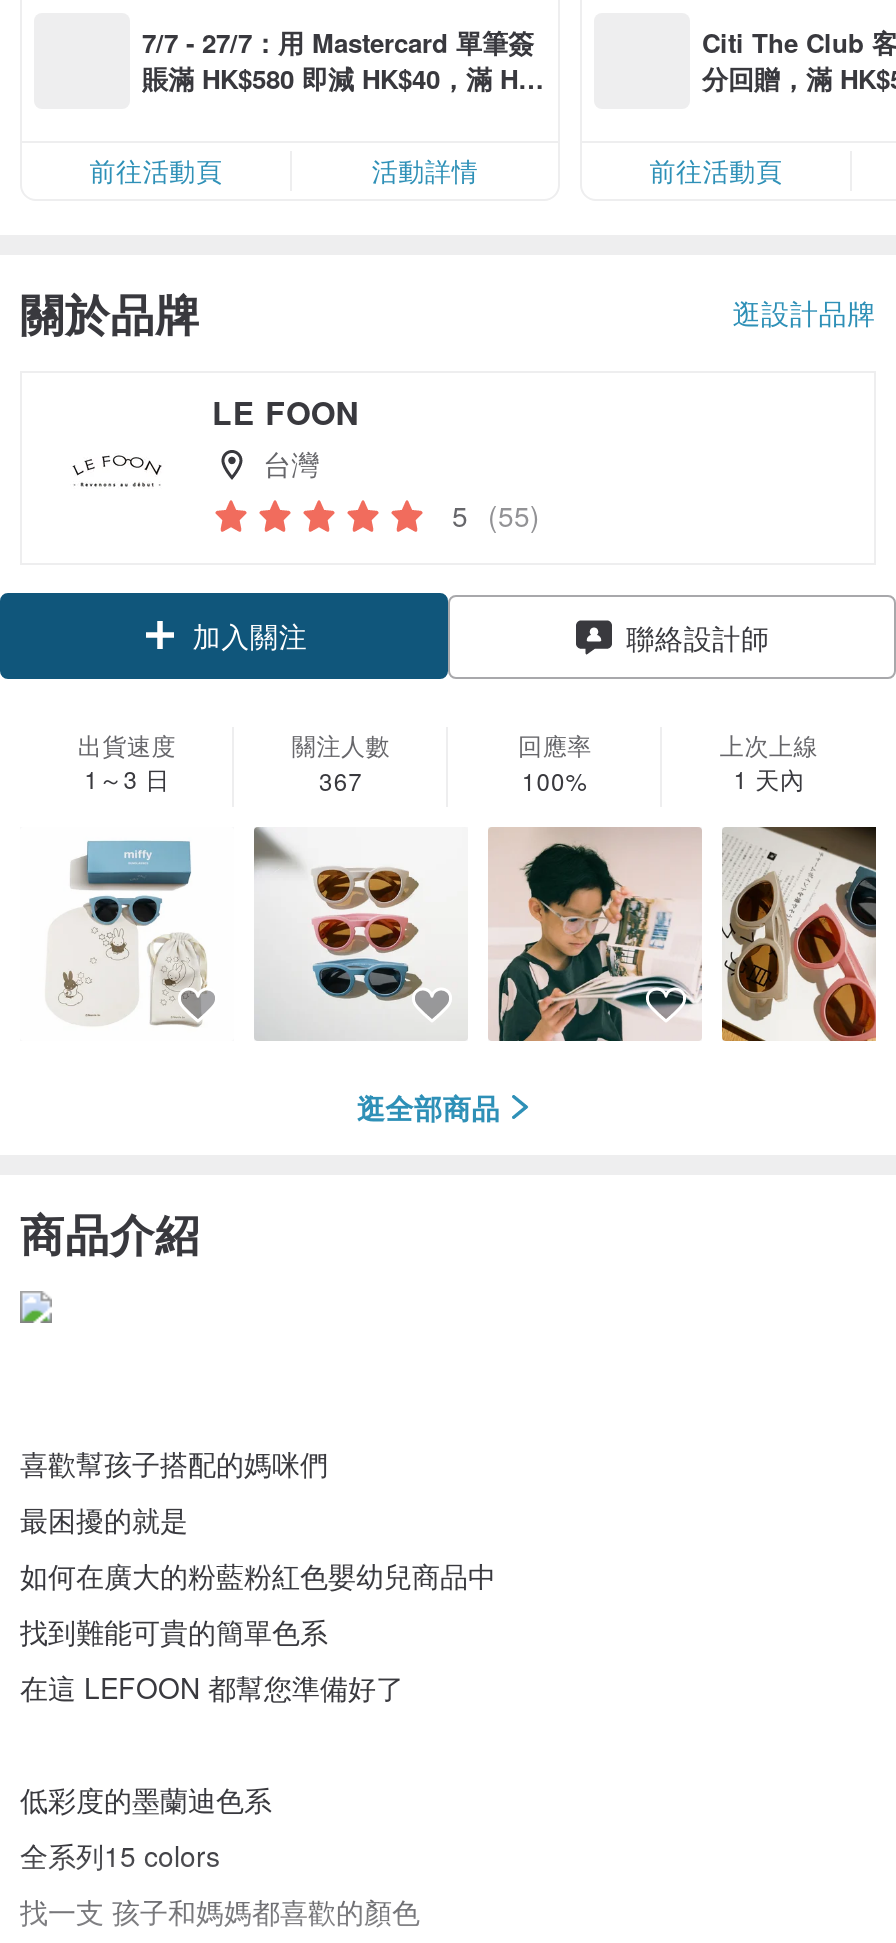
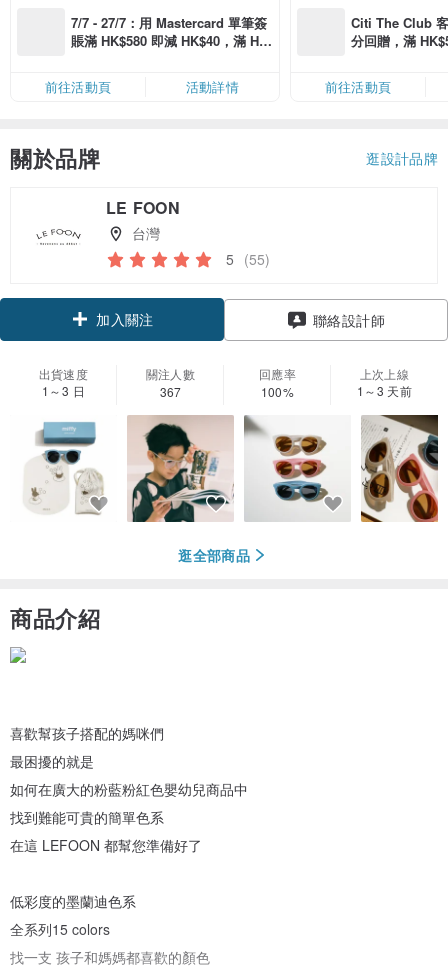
- 1 天內
+ 1～3 天前

- [image]
+ [image]

- [image]
+ [image]
